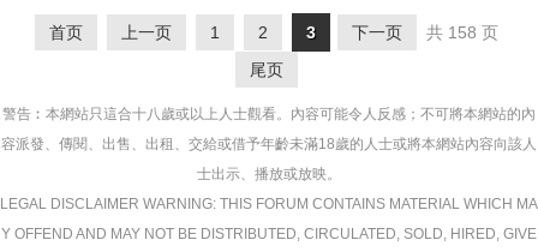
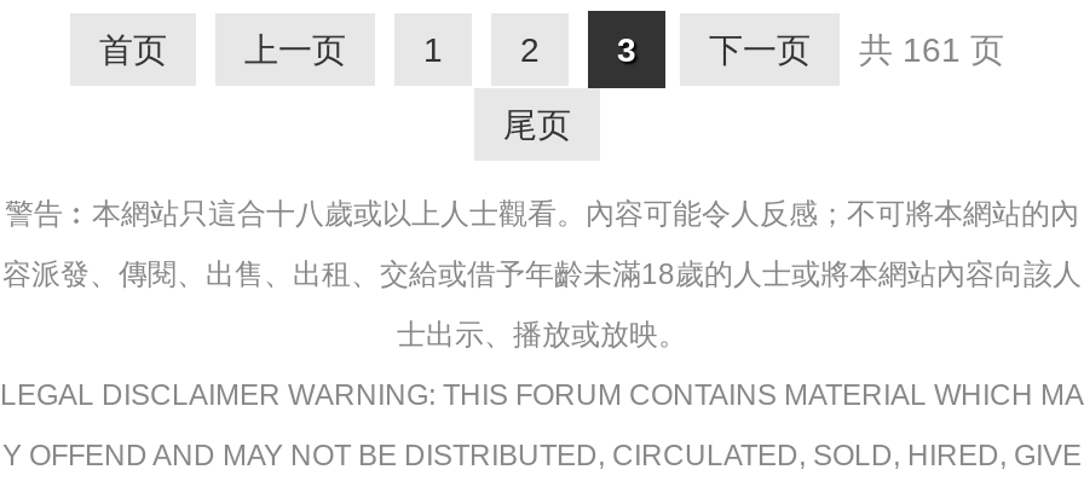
- 首页 上一页 1 2 3 下一页 共 158 页
+ 首页 上一页 1 2 3 下一页 共 161 页
